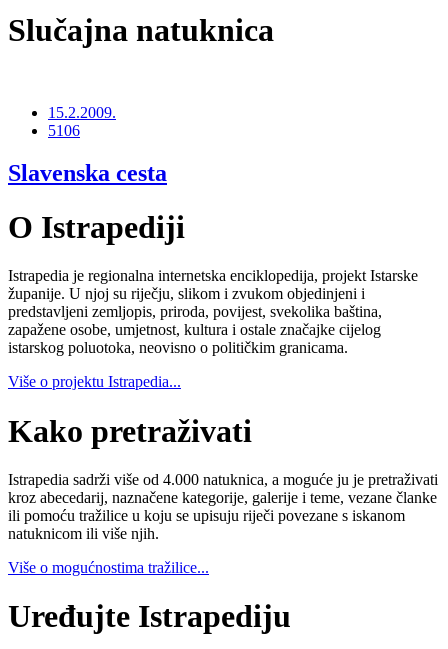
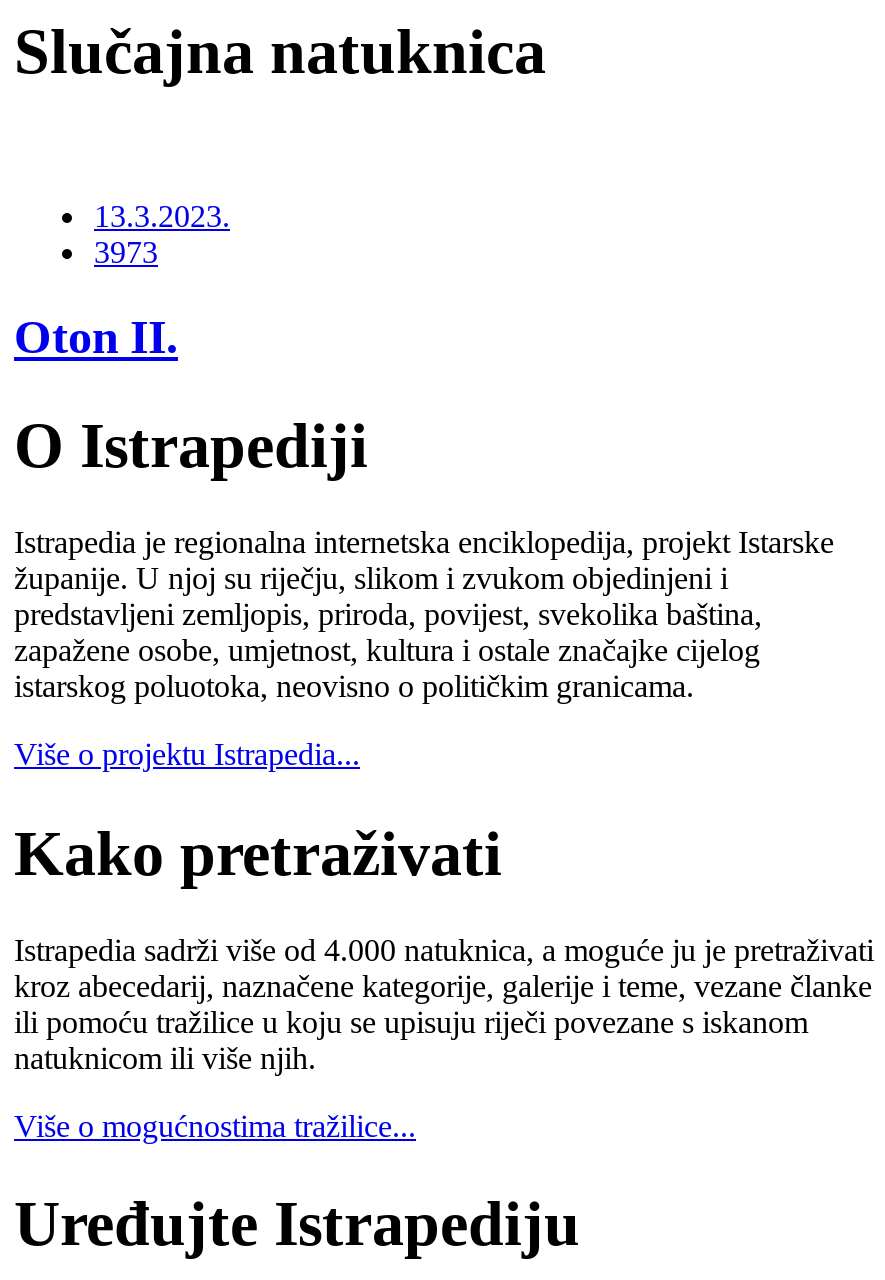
- 15.2.2009.
- 5106
+ 13.3.2023.
+ 3973

- Slavenska cesta
+ Oton II.
